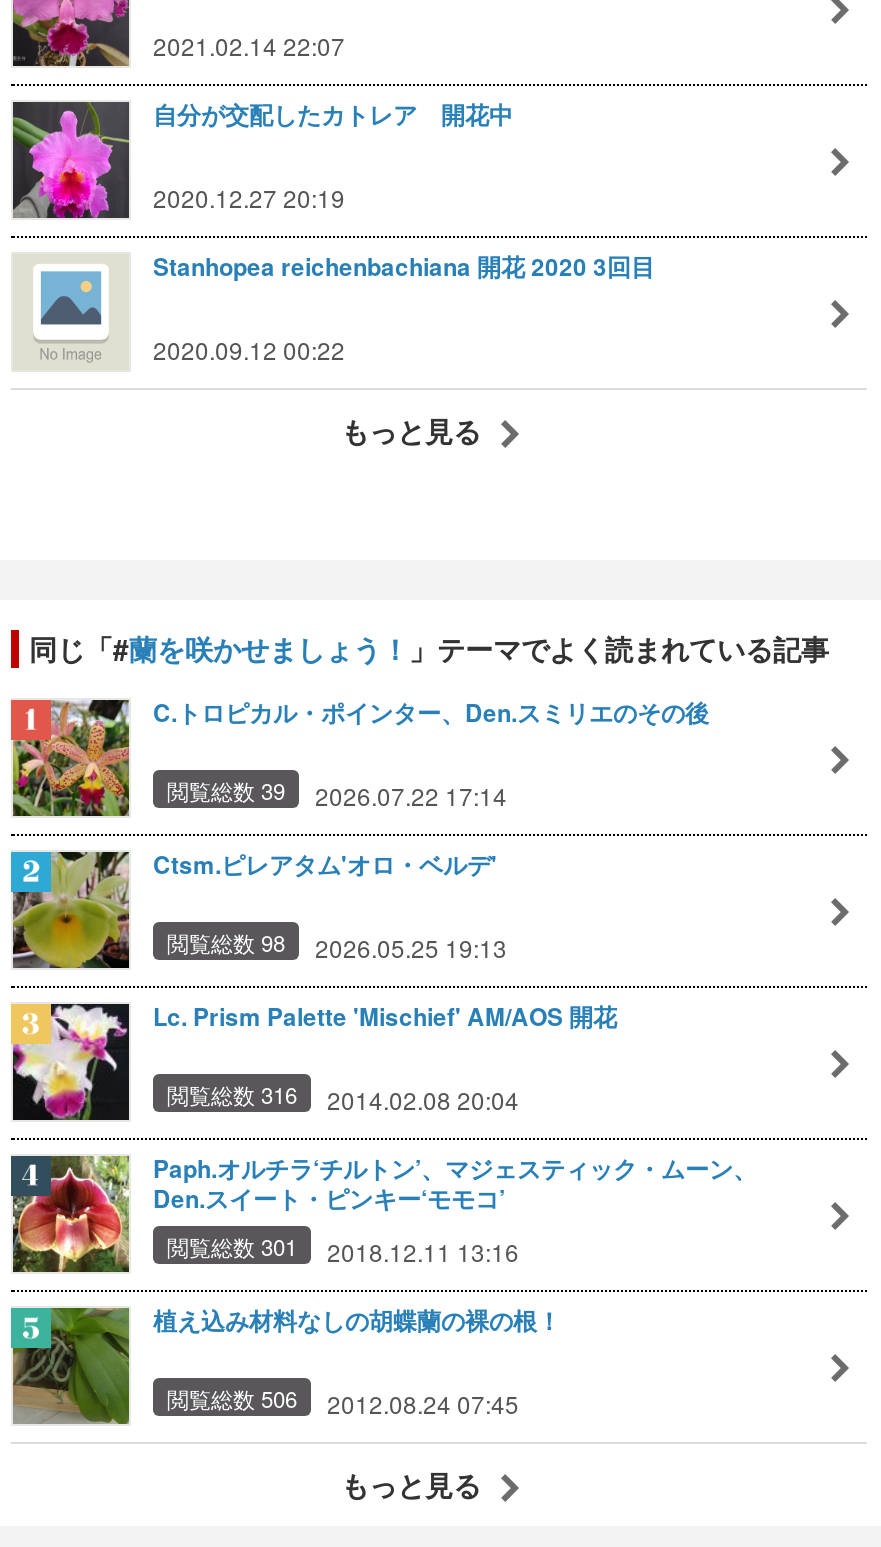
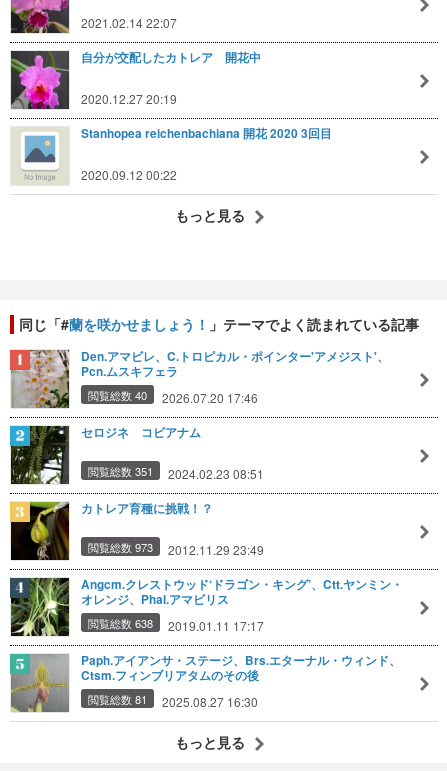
- [image]
- C.トロピカル・ポインター、Den.スミリエのその後
- 閲覧総数 39
- 2026.07.22 17:14
- Ctsm.ピレアタム'オロ・ベルデ'
- 閲覧総数 98
- 2026.05.25 19:13
- Lc. Prism Palette 'Mischief' AM/AOS 開花
- 閲覧総数 316
- 2014.02.08 20:04
- Paph.オルチラ‘チルトン’、マジェスティック・ムーン、
- Den.スイート・ピンキー‘モモコ’
- 閲覧総数 301
- 2018.12.11 13:16
- 植え込み材料なしの胡蝶蘭の裸の根！
- 閲覧総数 506
- 2012.08.24 07:45
+ [image]
+ Den.アマビレ、C.トロピカル・ポインター'アメジスト'、
+ Pcn.ムスキフェラ
+ 閲覧総数 40
+ 2026.07.20 17:46
+ セロジネ コビアナム
+ 閲覧総数 351
+ 2024.02.23 08:51
+ カトレア育種に挑戦！？
+ 閲覧総数 973
+ 2012.11.29 23:49
+ Angcm.クレストウッド‘ドラゴン・キング’、Ctt.ヤンミン・
+ オレンジ、Phal.アマビリス
+ 閲覧総数 638
+ 2019.01.11 17:17
+ Paph.アイアンサ・ステージ、Brs.エターナル・ウィンド、
+ Ctsm.フィンブリアタムのその後
+ 閲覧総数 81
+ 2025.08.27 16:30

- [image]
+ [image]

- [image]
+ [image]

- [image]
+ [image]

- [image]
+ [image]
